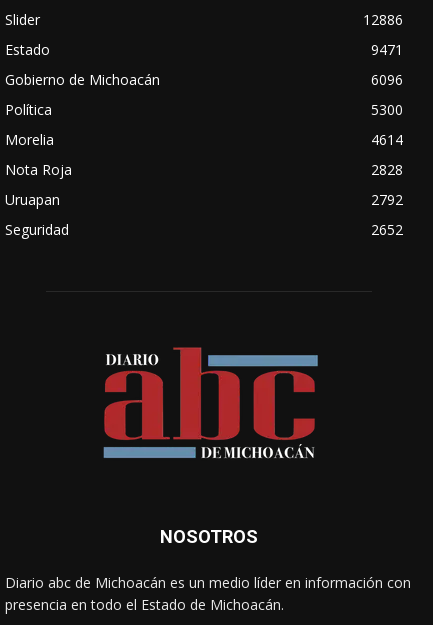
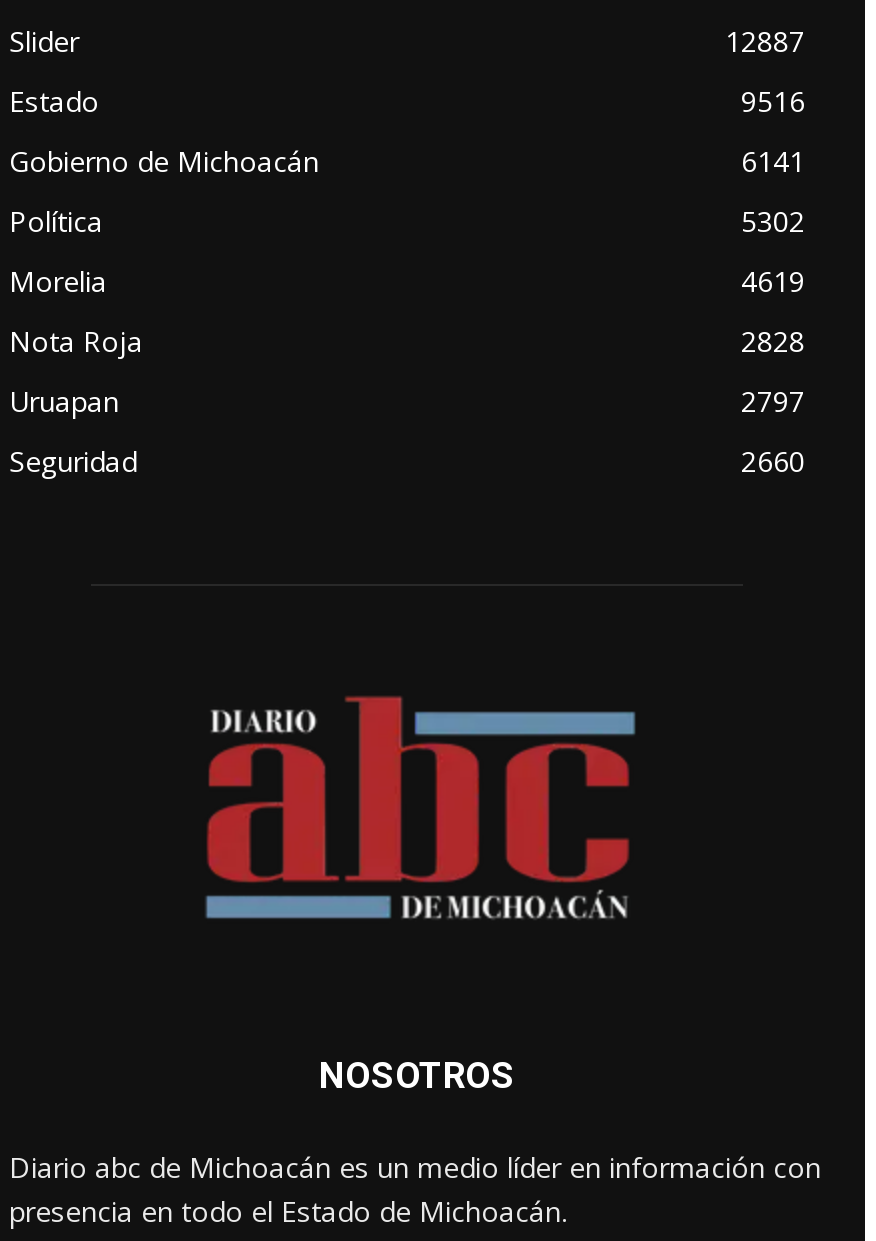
- 12886
+ 12887

- 9471
+ 9516

- 6096
+ 6141

- 5300
+ 5302

- 4614
+ 4619

- 2792
+ 2797

- 2652
+ 2660
